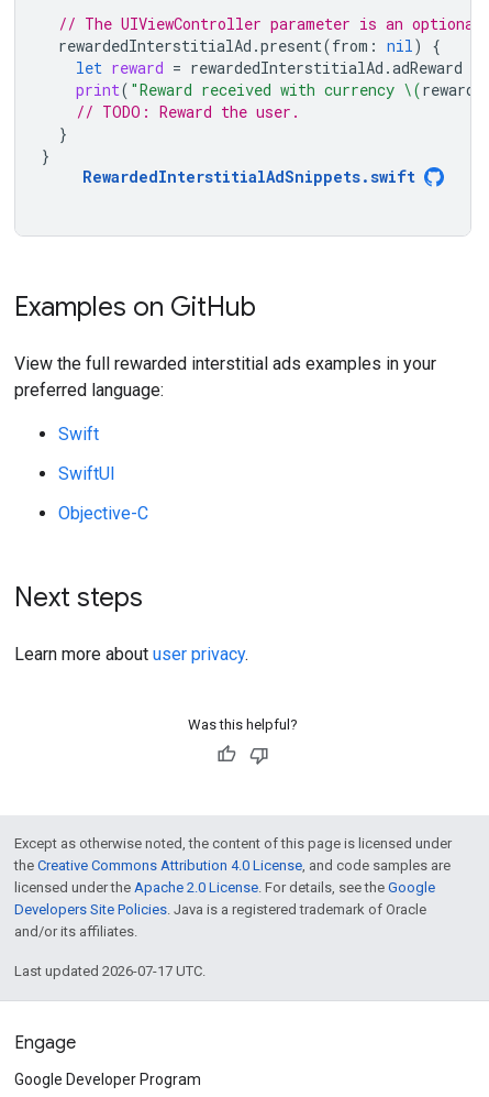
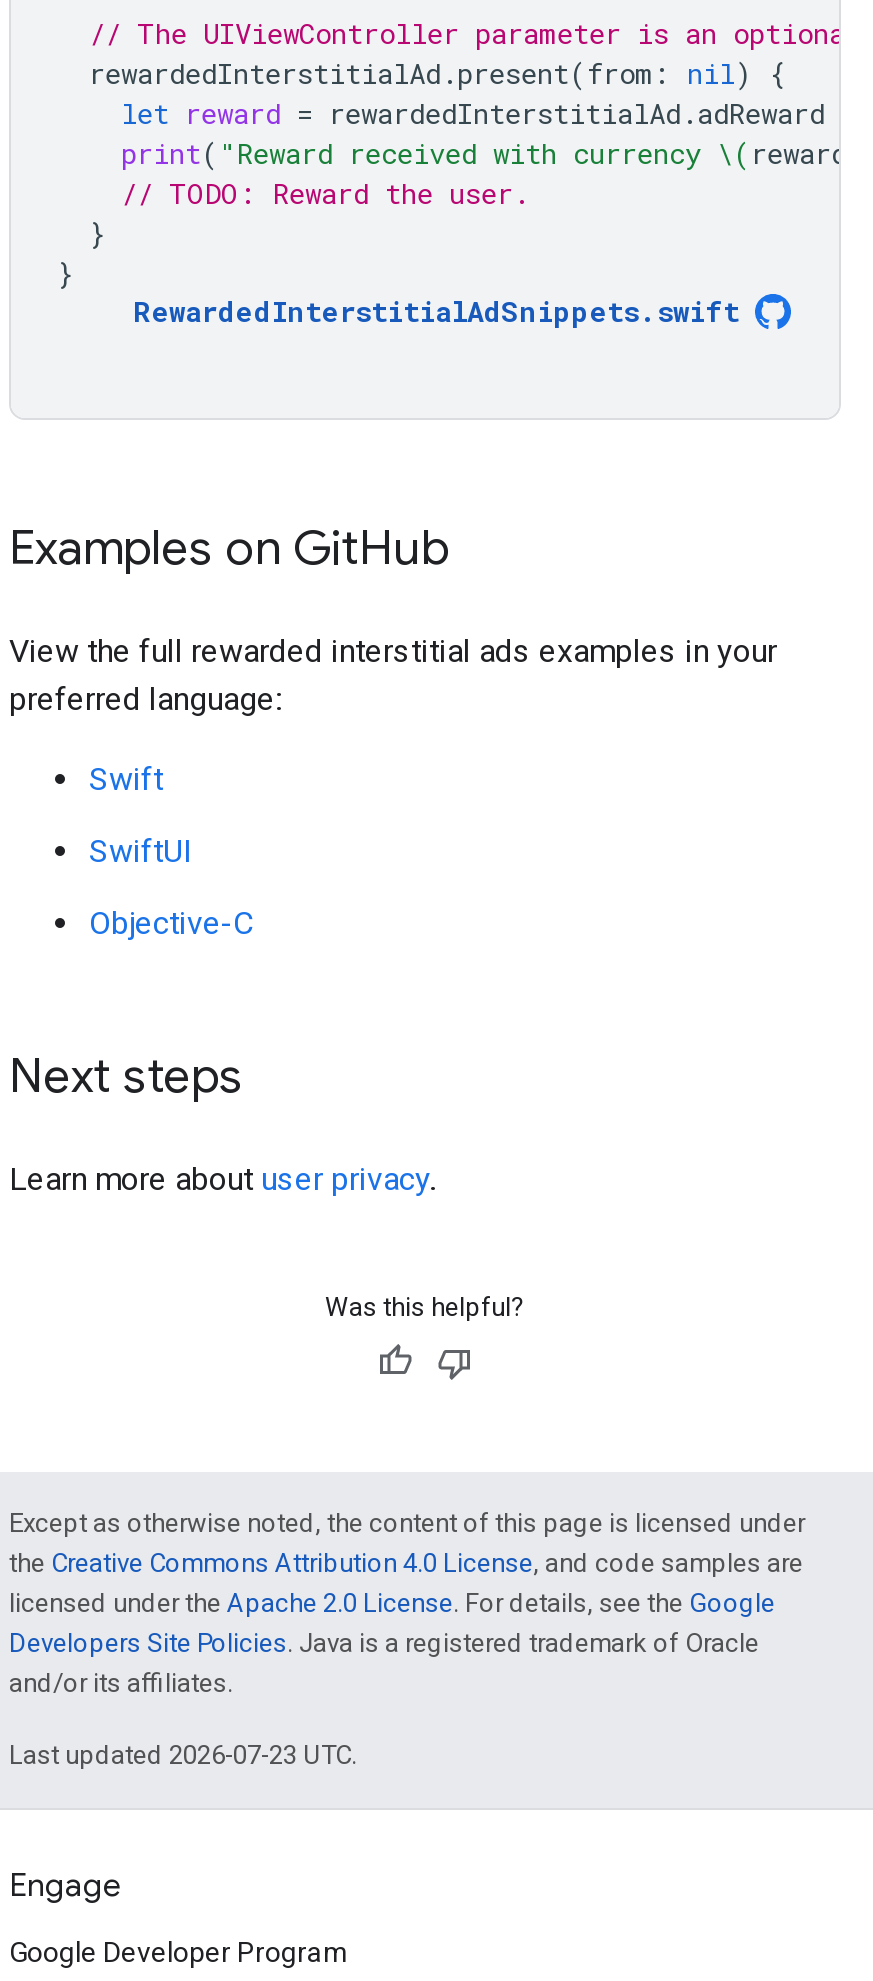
- Last updated 2026-07-17 UTC.
+ Last updated 2026-07-23 UTC.
